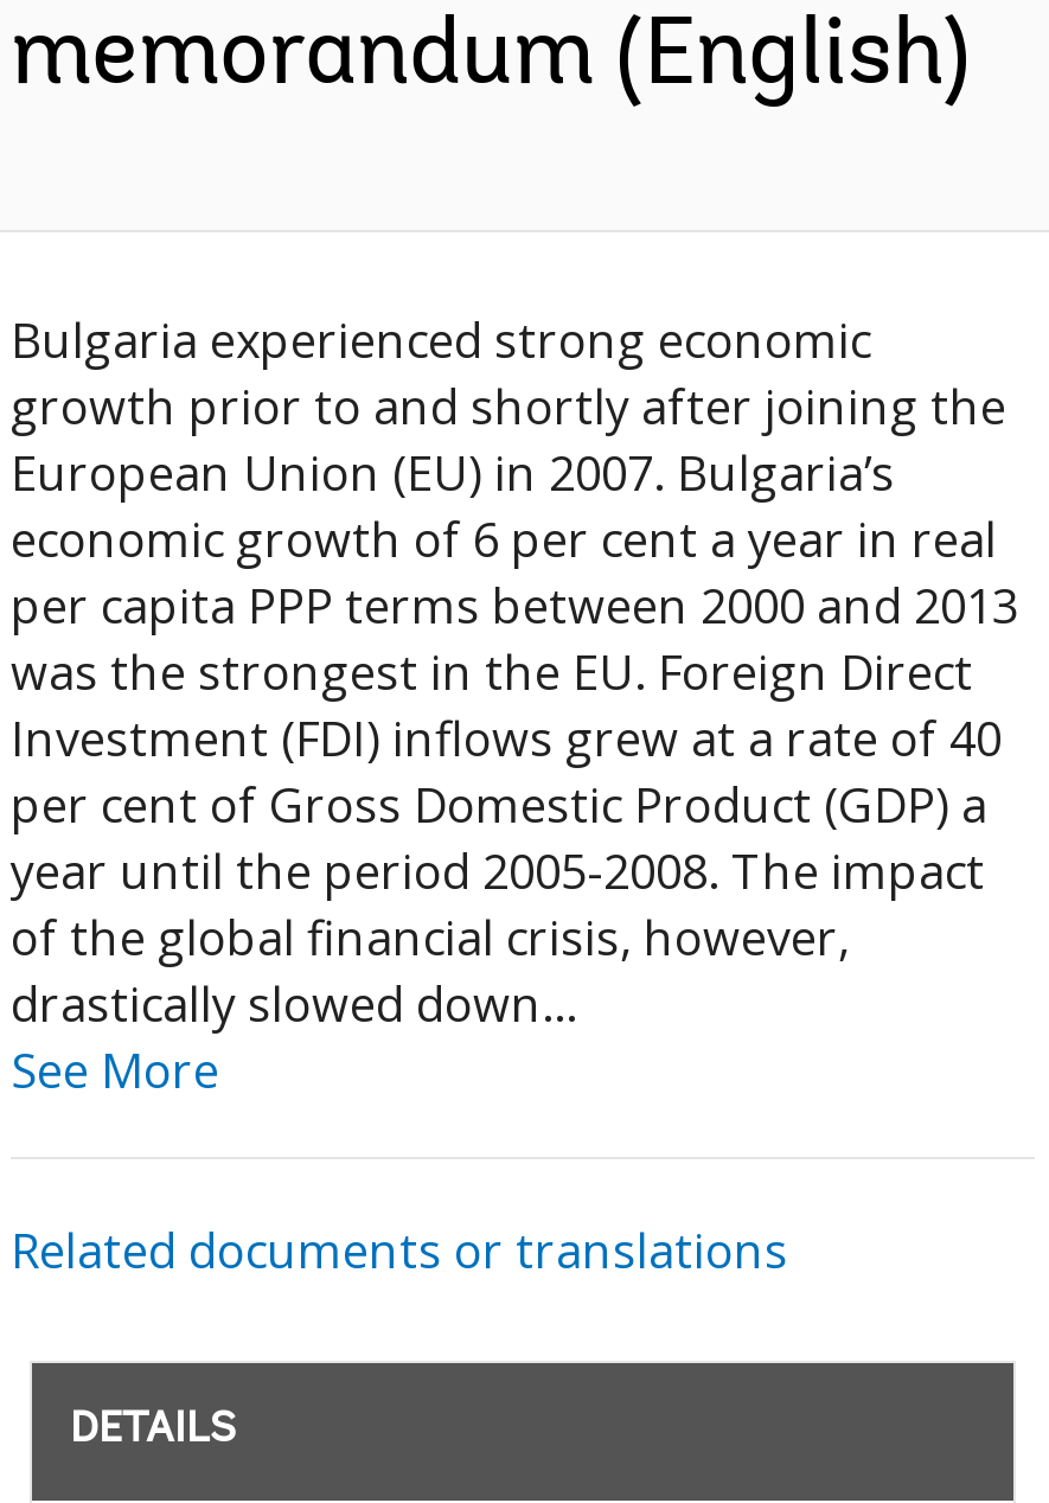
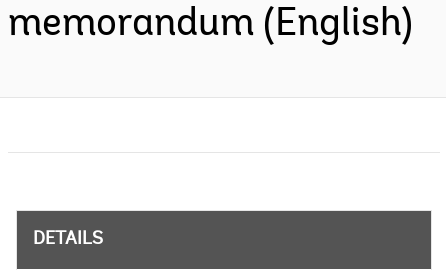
- Bulgaria experienced strong economic
- growth prior to and shortly after joining the
- European Union (EU) in 2007. Bulgaria’s
- economic growth of 6 per cent a year in real
- per capita PPP terms between 2000 and 2013
- was the strongest in the EU. Foreign Direct
- Investment (FDI) inflows grew at a rate of 40
- per cent of Gross Domestic Product (GDP) a
- year until the period 2005-2008. The impact
- of the global financial crisis, however,
- drastically slowed down...
- See More
- Related documents or translations
